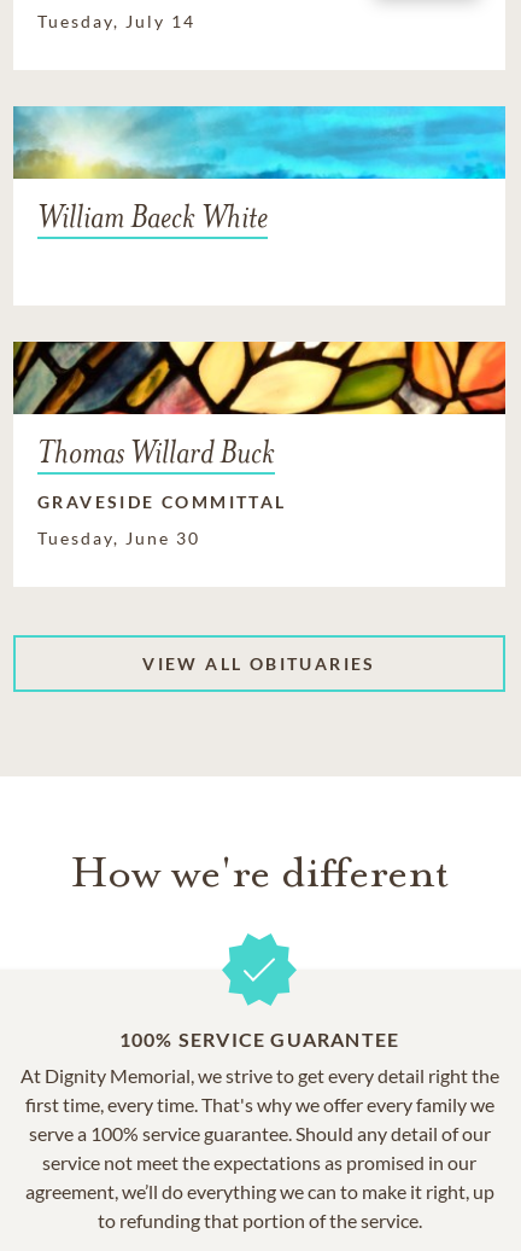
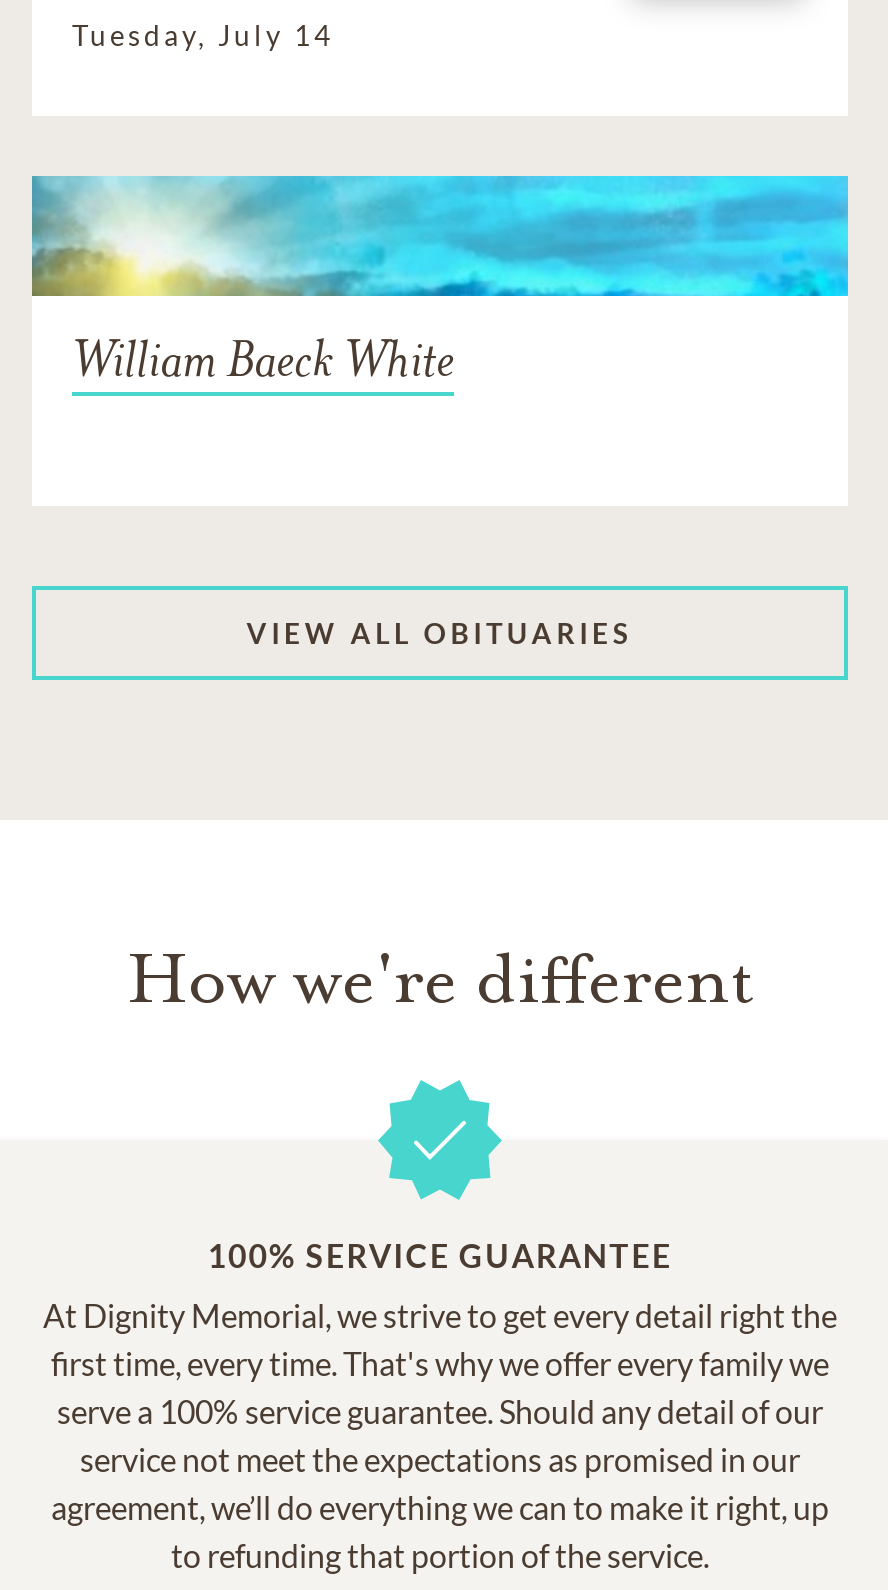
- [image]
- Thomas Willard Buck
- GRAVESIDE COMMITTAL
- Tuesday, June 30
